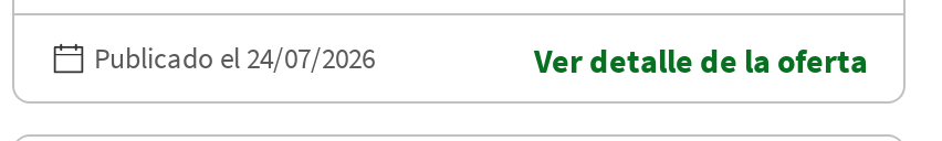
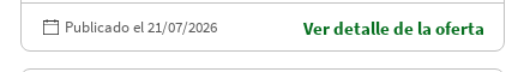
- Publicado el 24/07/2026
+ Publicado el 21/07/2026
